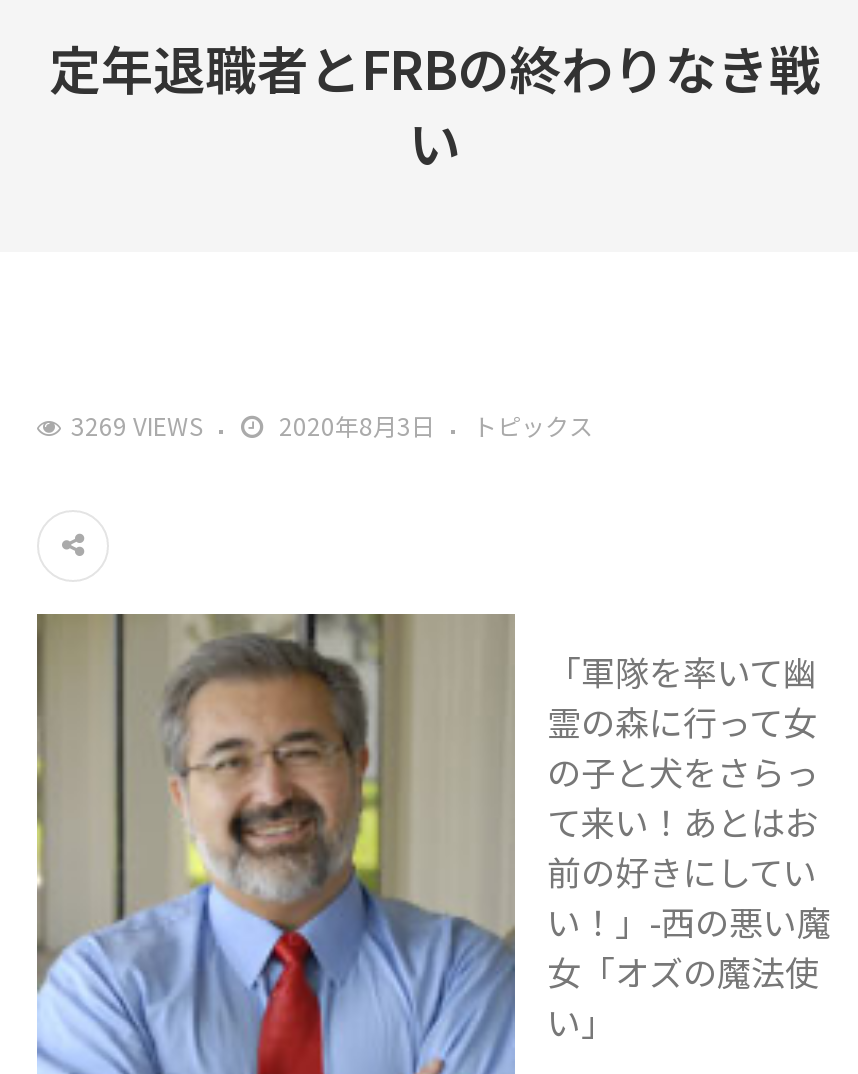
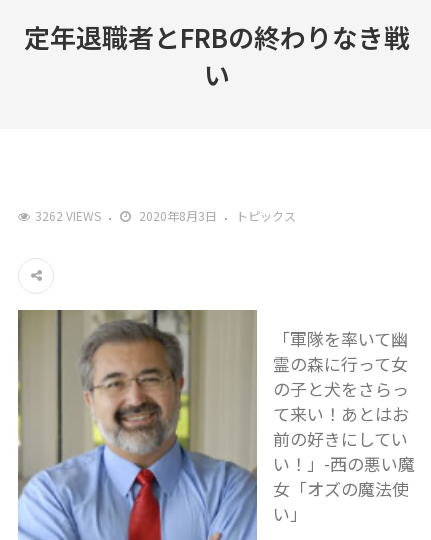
- 3269 VIEWS
+ 3262 VIEWS
